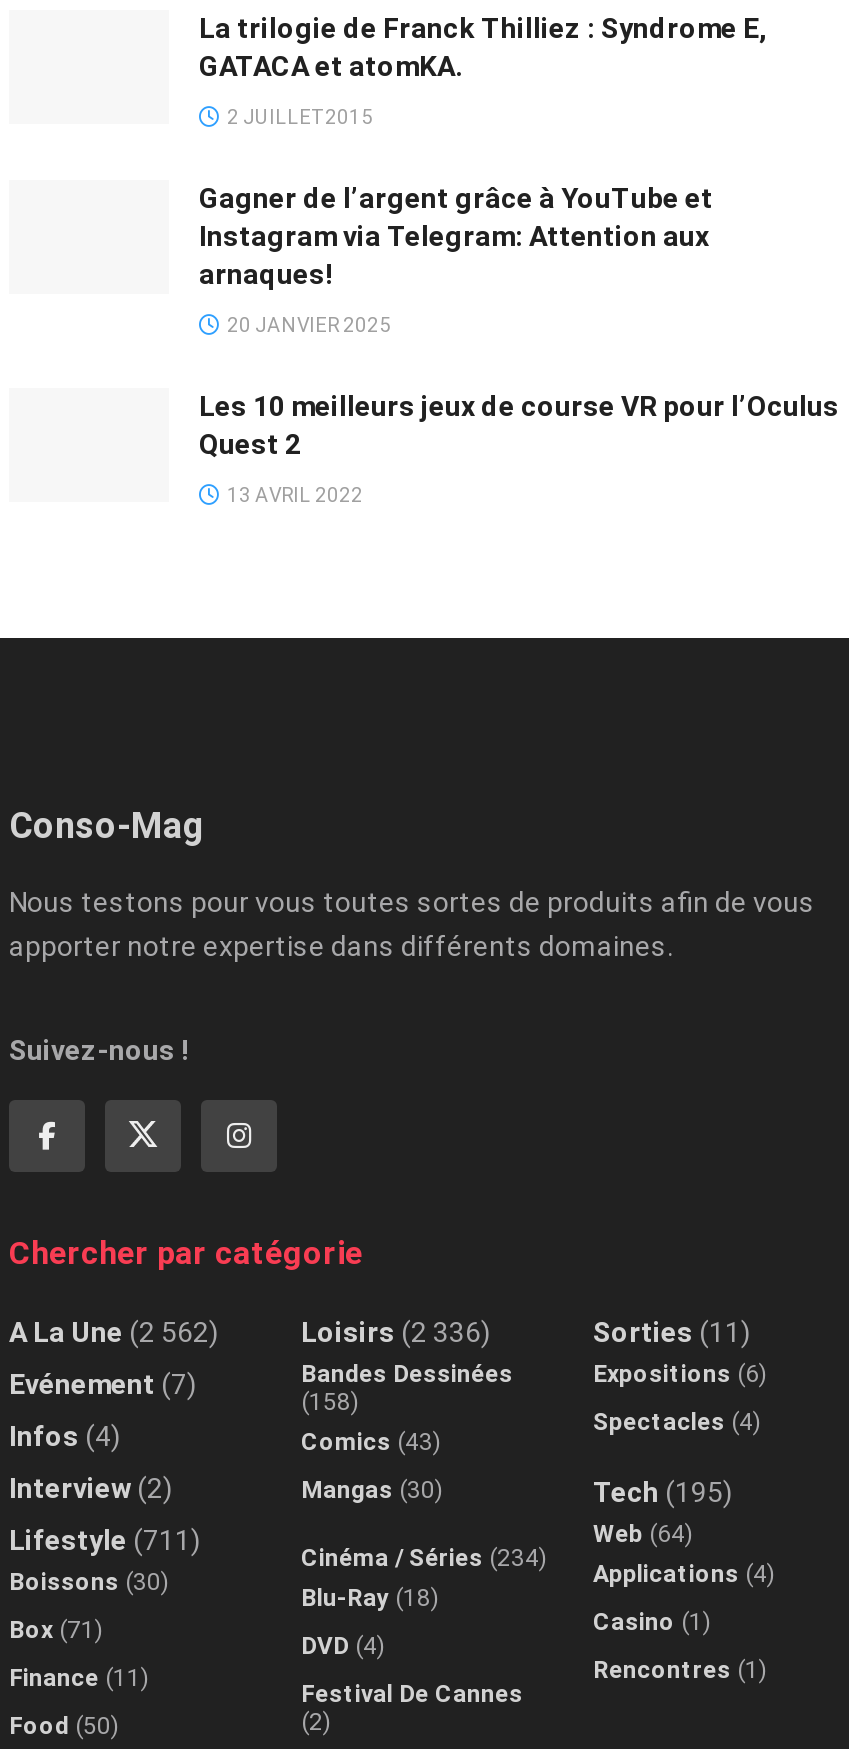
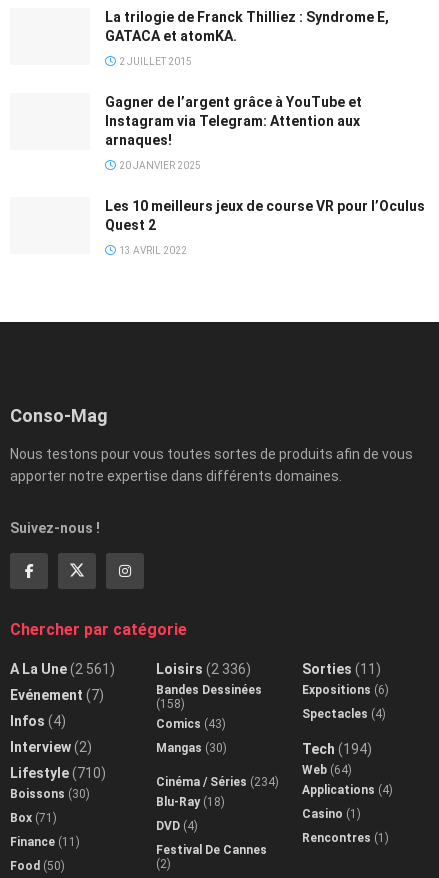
- A La Une (2 562)
+ A La Une (2 561)

- Tech (195)
+ Tech (194)

- Lifestyle (711)
+ Lifestyle (710)
